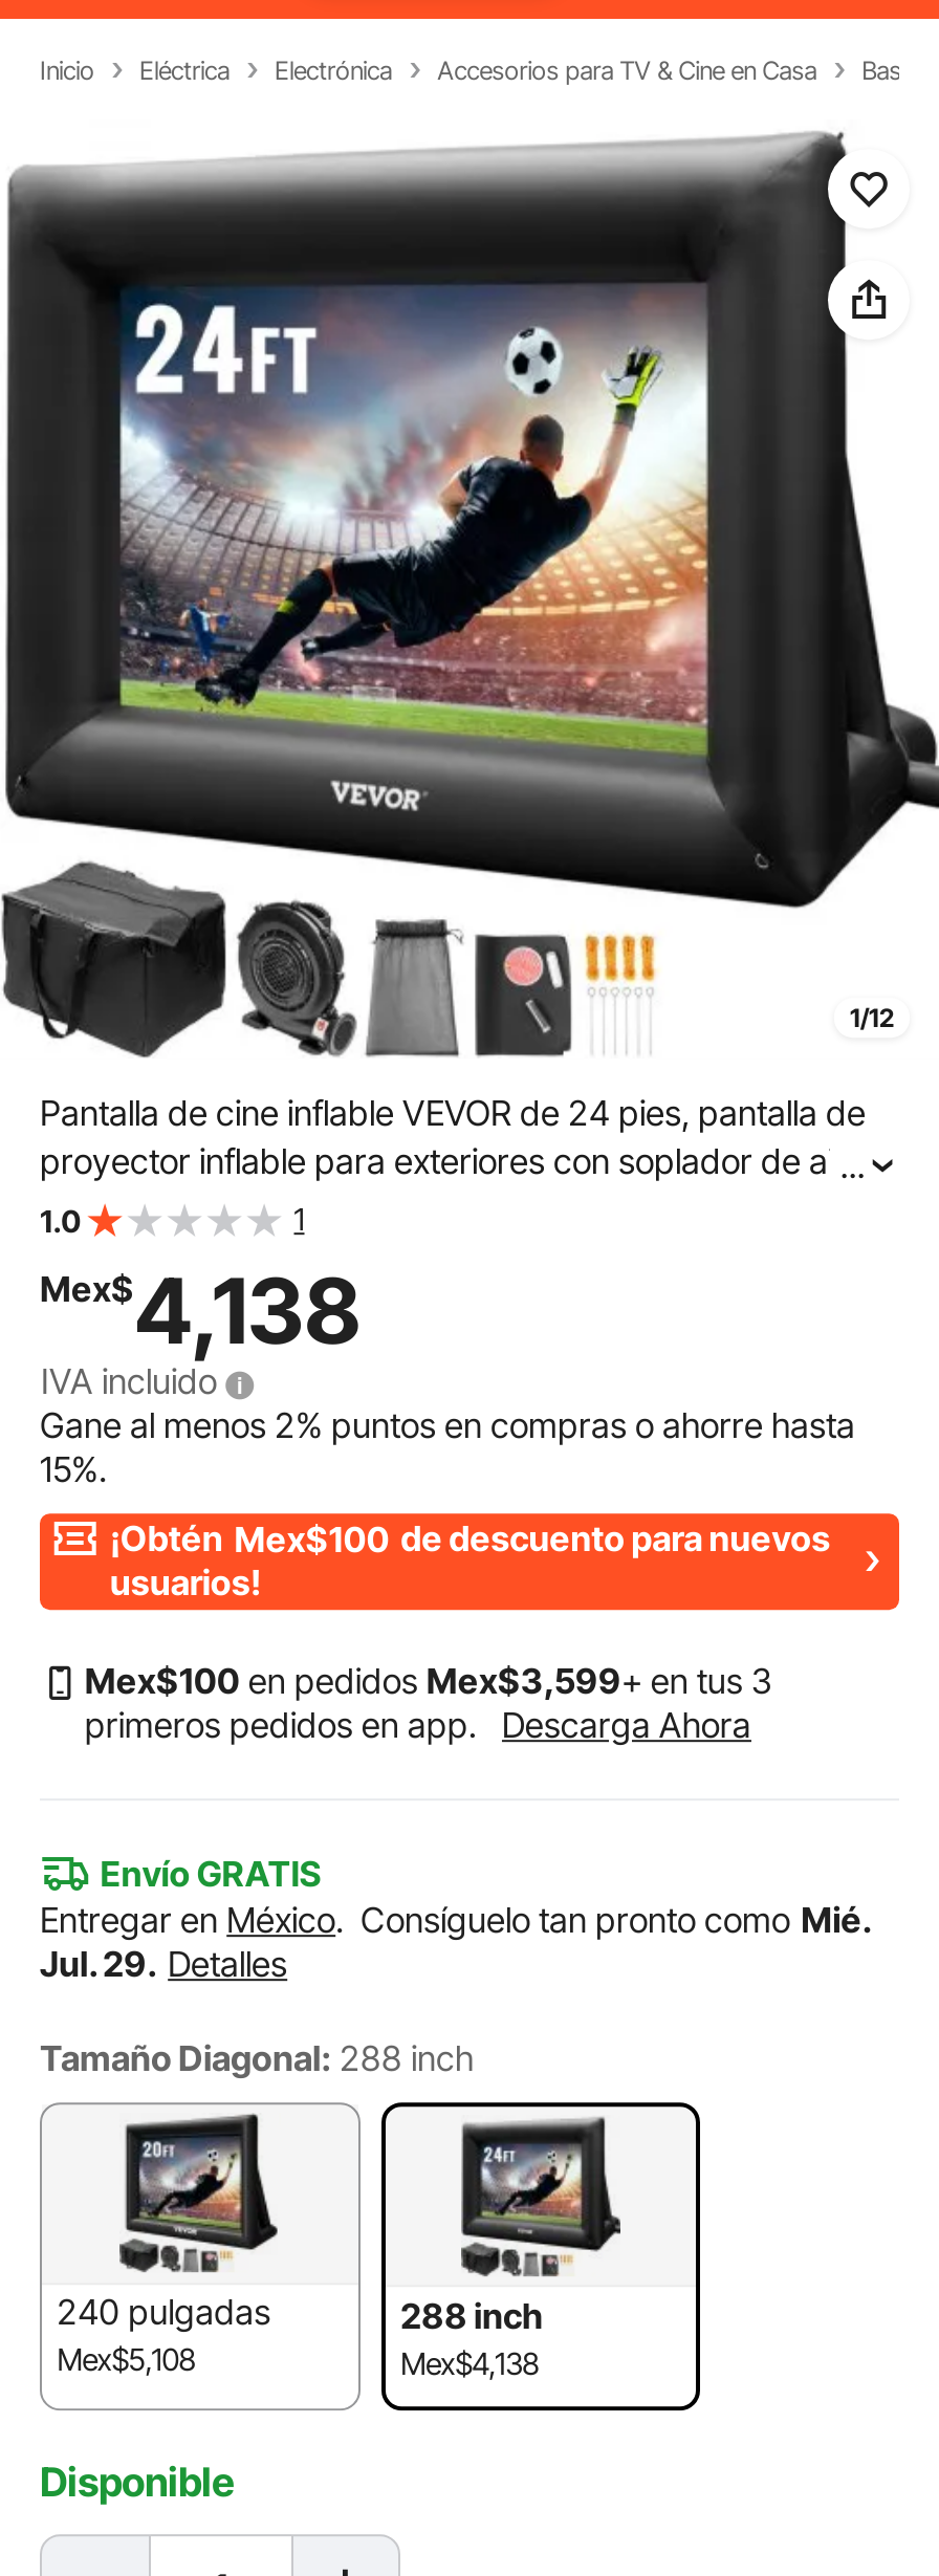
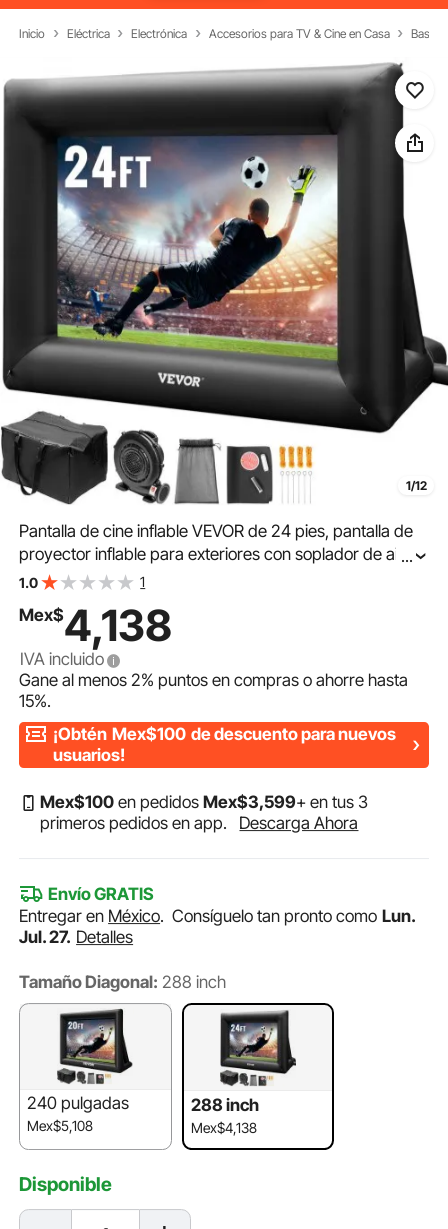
- Entregar en México. Consíguelo tan pronto como Mié.
+ Entregar en México. Consíguelo tan pronto como Lun.

- Jul. 29. Detalles
+ Jul. 27. Detalles
